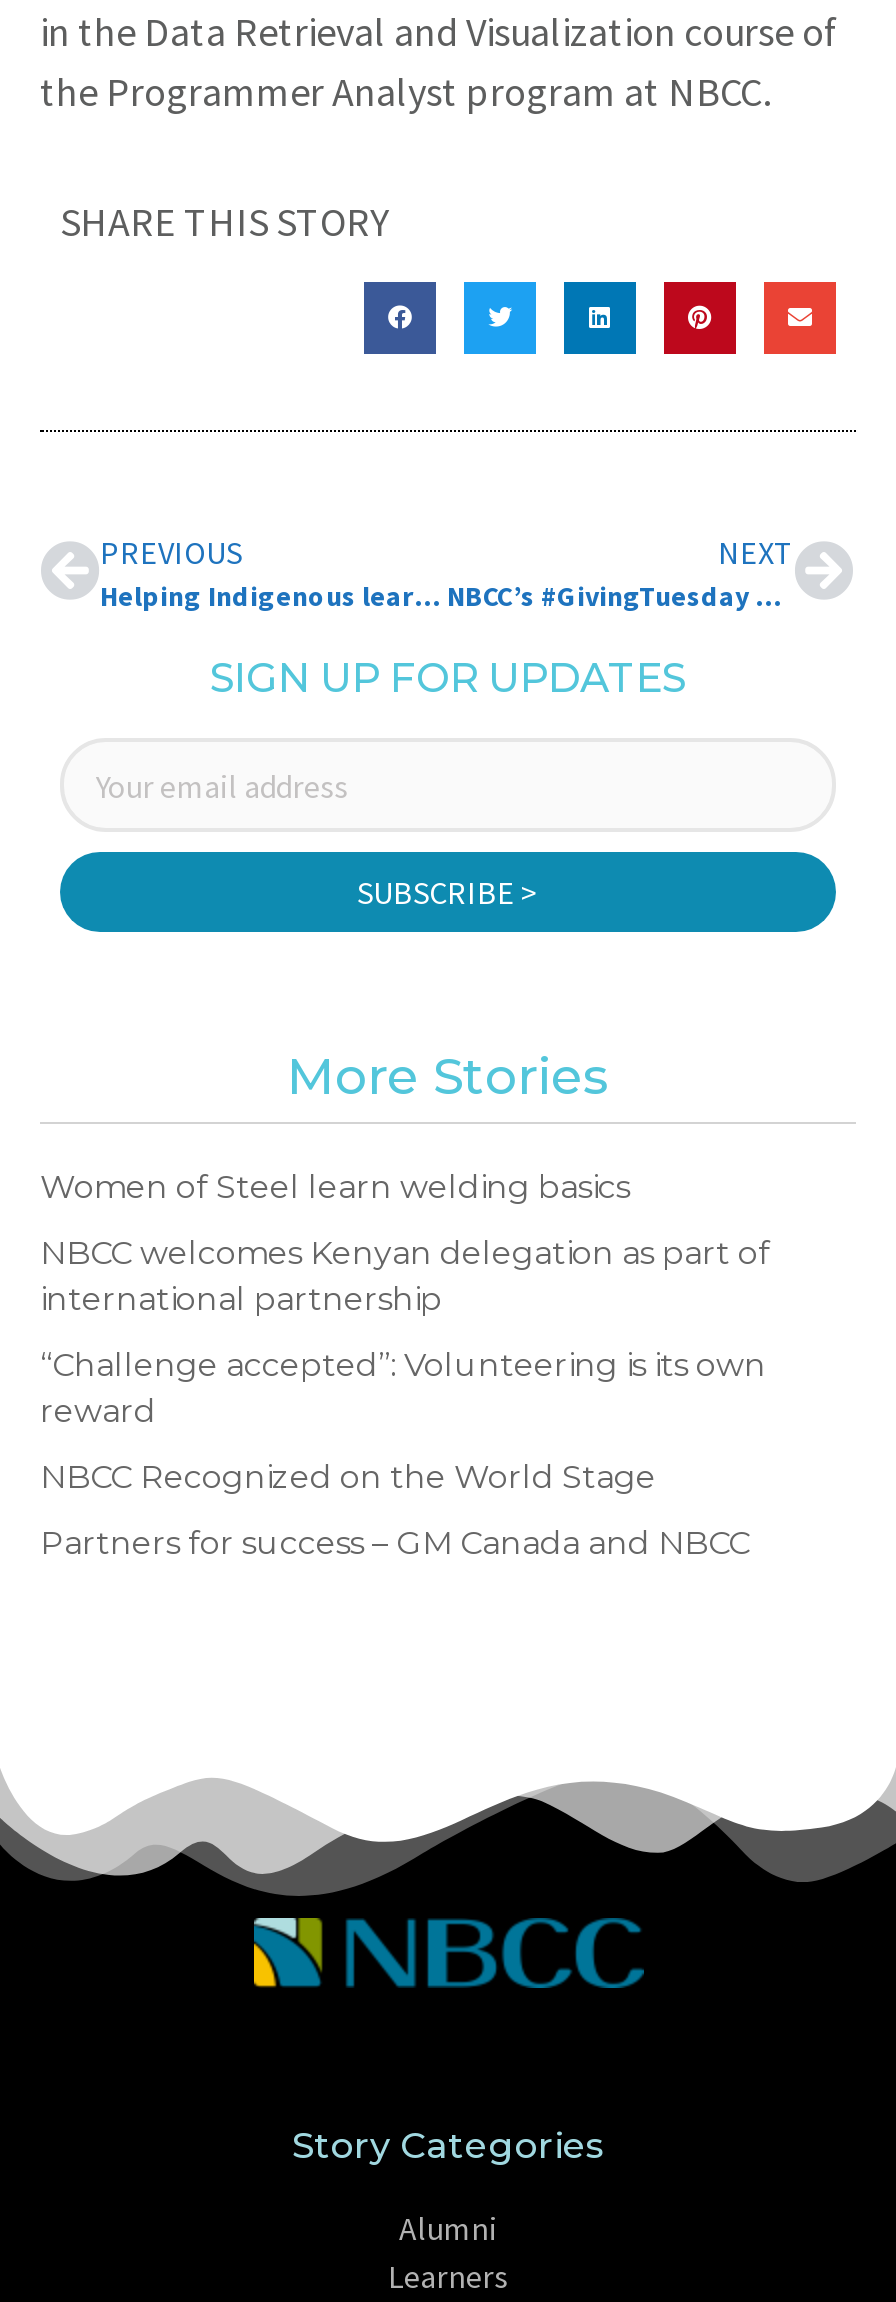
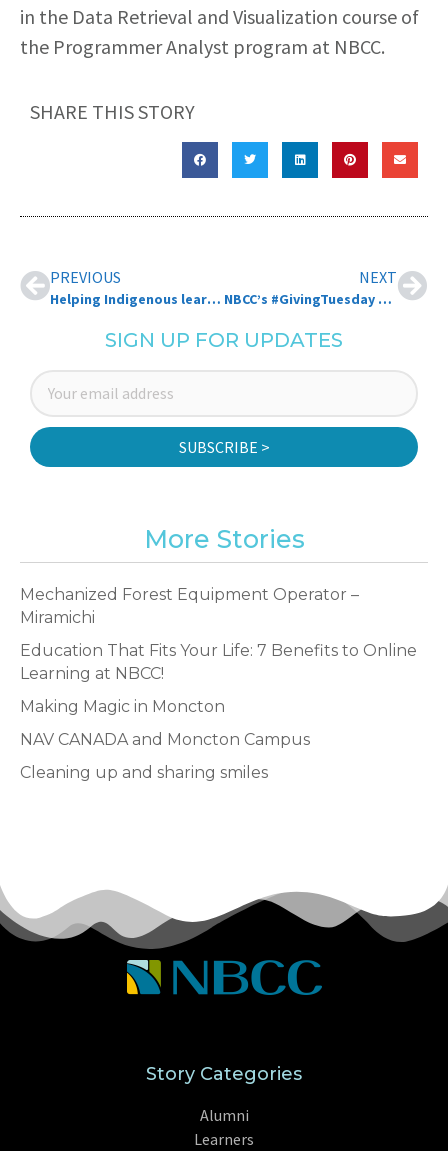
- Women of Steel learn welding basics
+ Mechanized Forest Equipment Operator –
+ Miramichi

- NBCC welcomes Kenyan delegation as part of
- international partnership
+ Education That Fits Your Life: 7 Benefits to Online
+ Learning at NBCC!

- “Challenge accepted”: Volunteering is its own
- reward
+ Making Magic in Moncton

- NBCC Recognized on the World Stage
+ NAV CANADA and Moncton Campus

- Partners for success – GM Canada and NBCC
+ Cleaning up and sharing smiles
